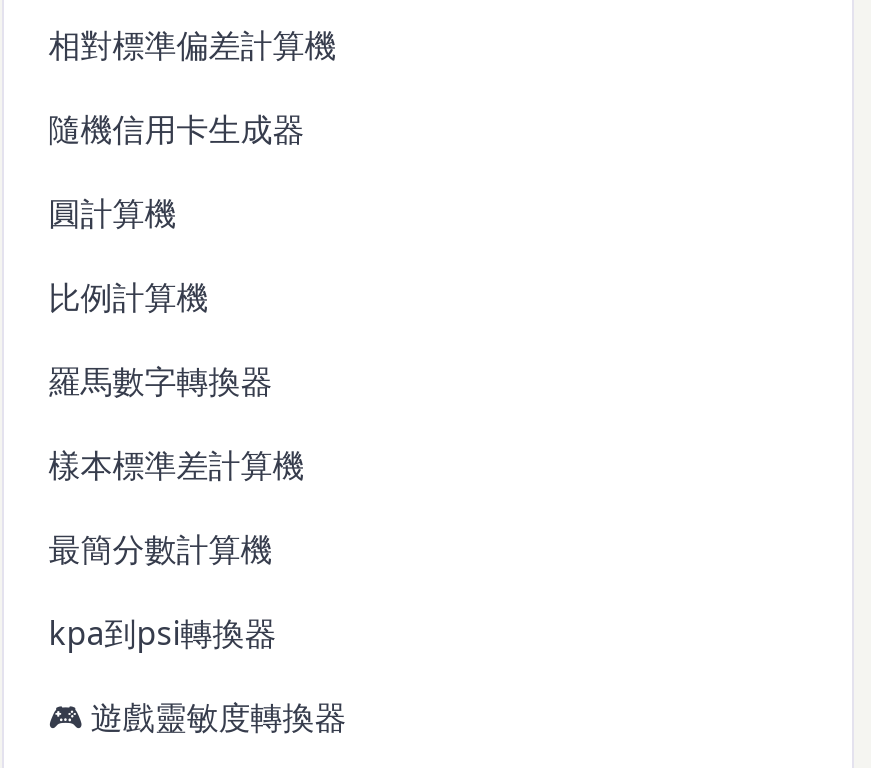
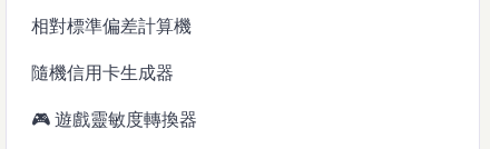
- 圓計算機
- 比例計算機
- 羅馬數字轉換器
- 樣本標準差計算機
- 最簡分數計算機
- kpa到psi轉換器
